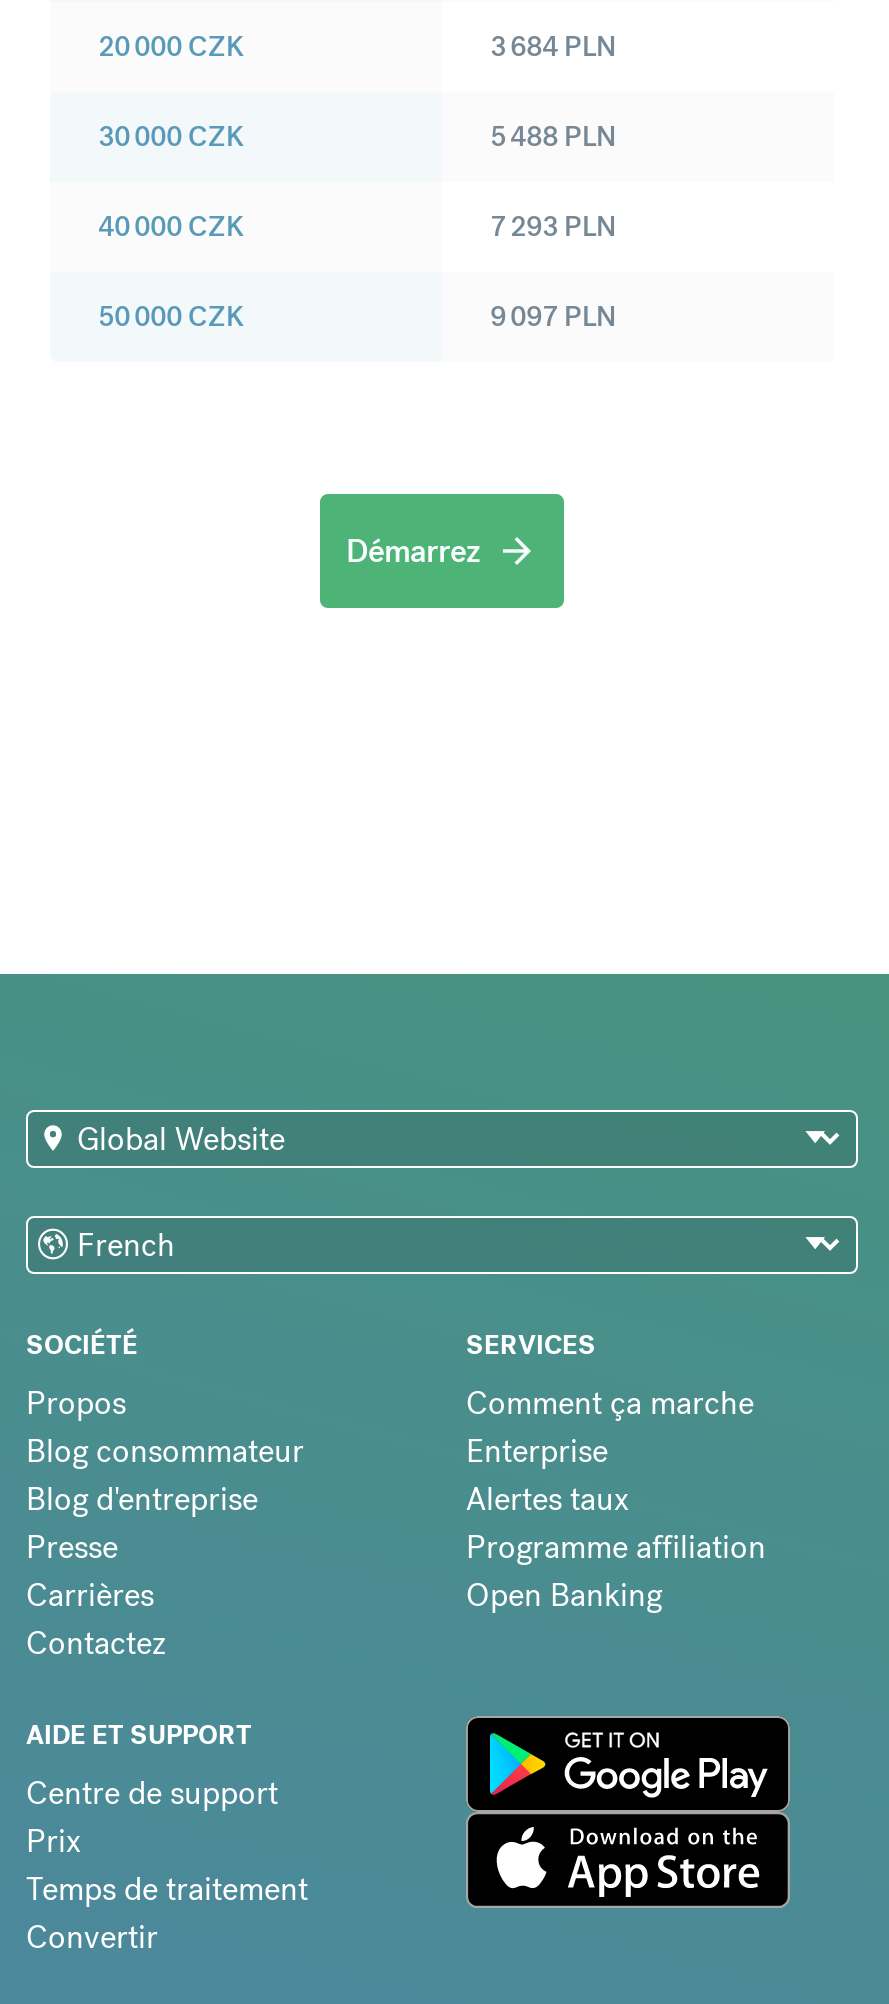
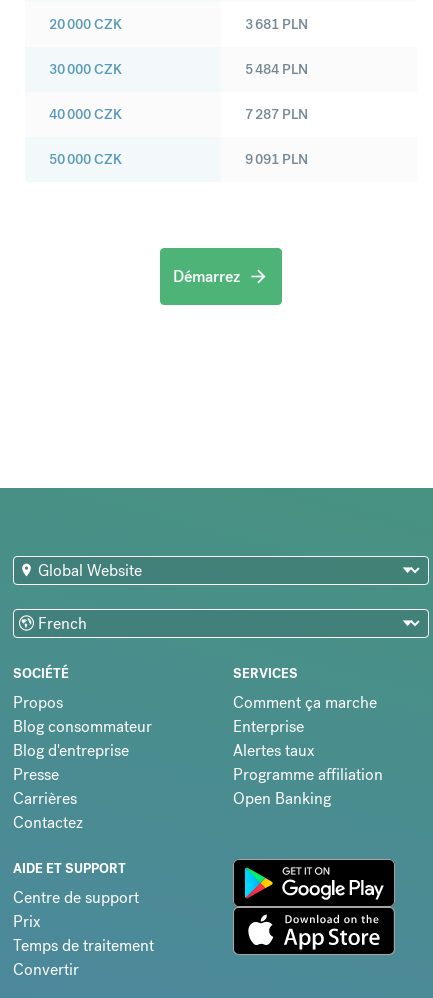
- 3 684 PLN
+ 3 681 PLN

- 5 488 PLN
+ 5 484 PLN

- 7 293 PLN
+ 7 287 PLN

- 9 097 PLN
+ 9 091 PLN
